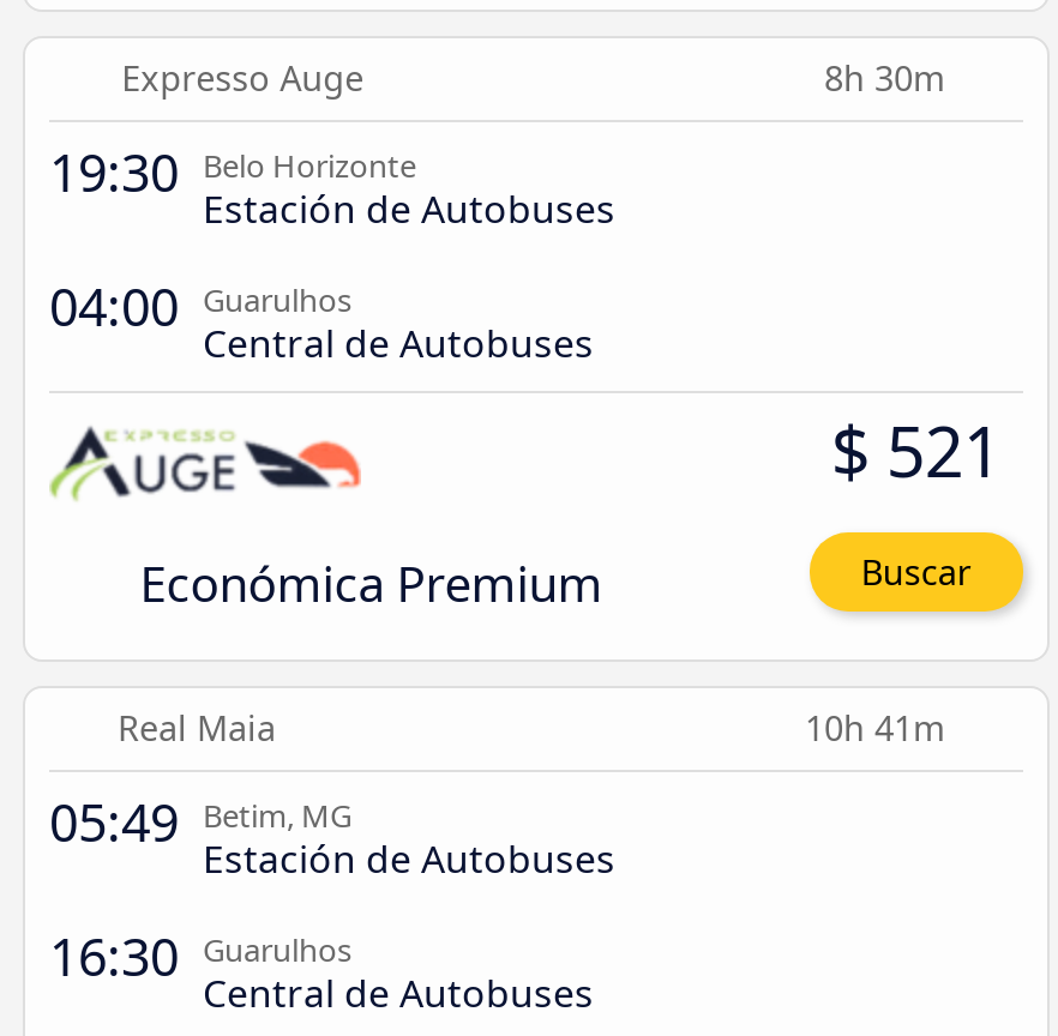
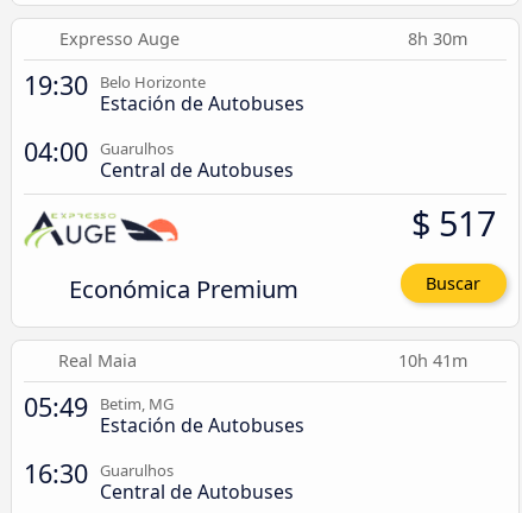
- $ 521
+ $ 517
